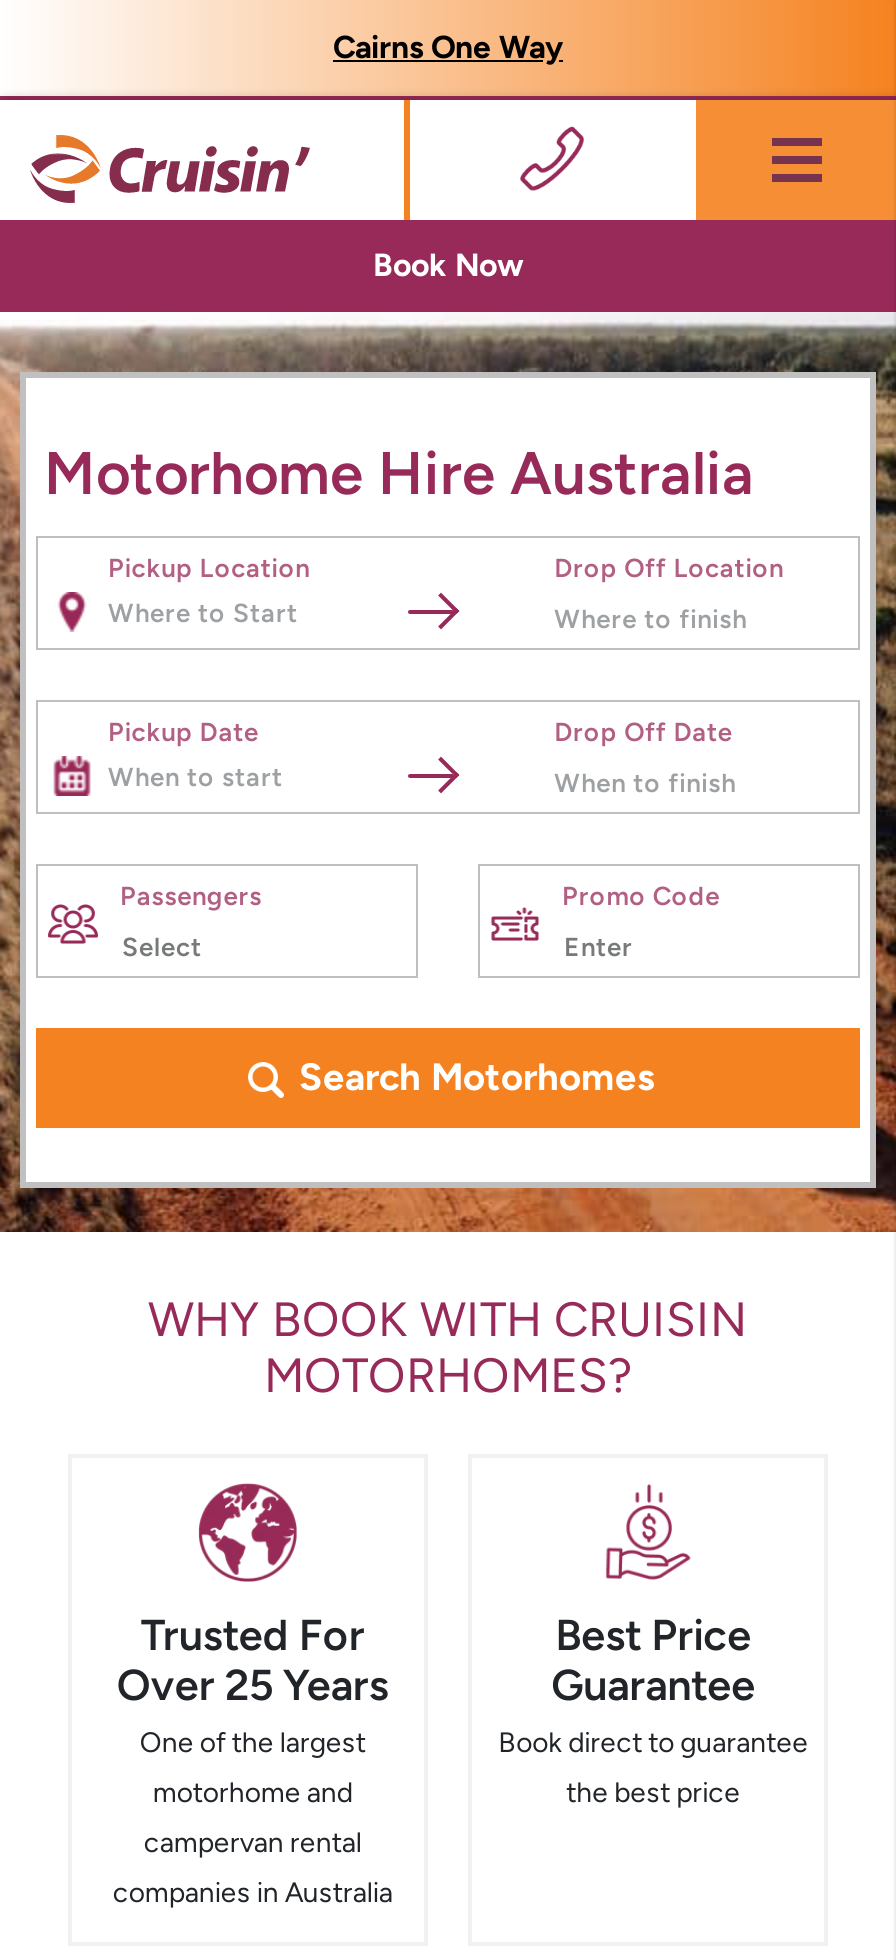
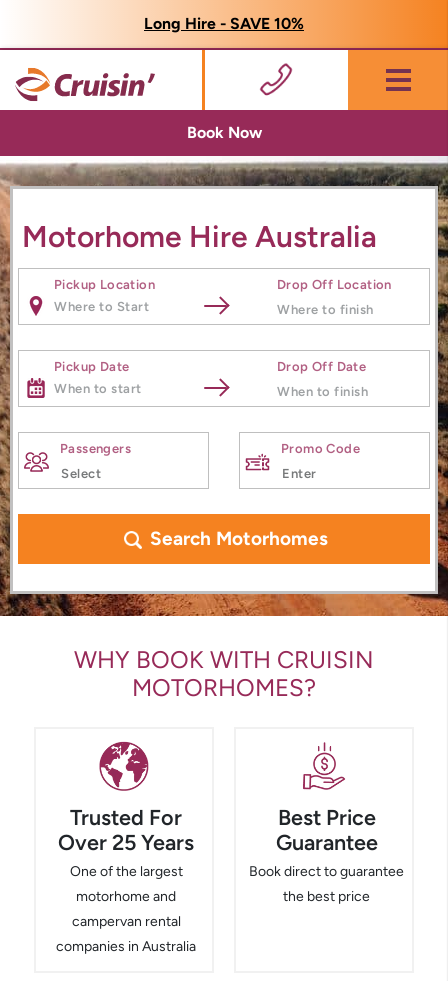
- Cairns One Way
+ Long Hire - SAVE 10%
